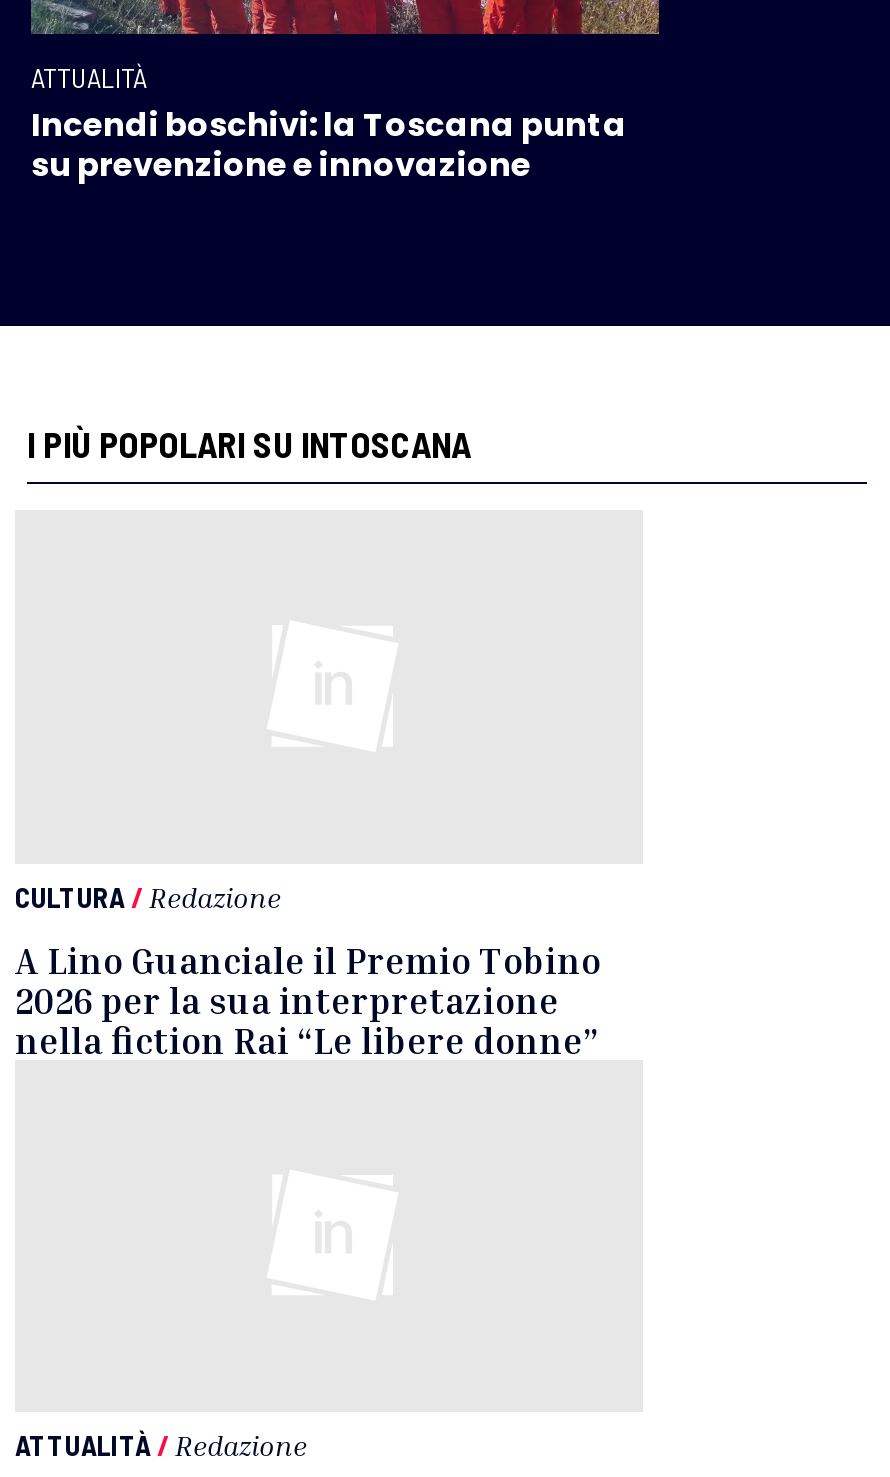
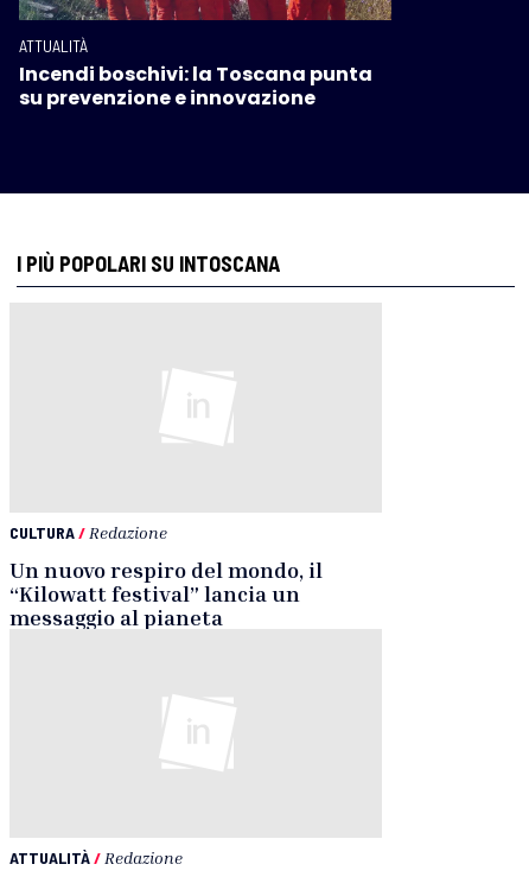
- A Lino Guanciale il Premio Tobino
- 2026 per la sua interpretazione
- nella fiction Rai “Le libere donne”
+ Un nuovo respiro del mondo, il
+ “Kilowatt festival” lancia un
+ messaggio al pianeta
